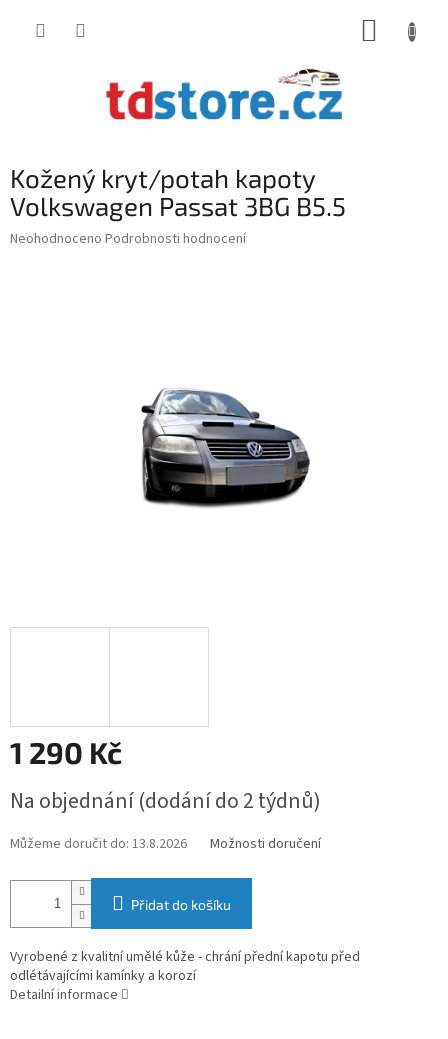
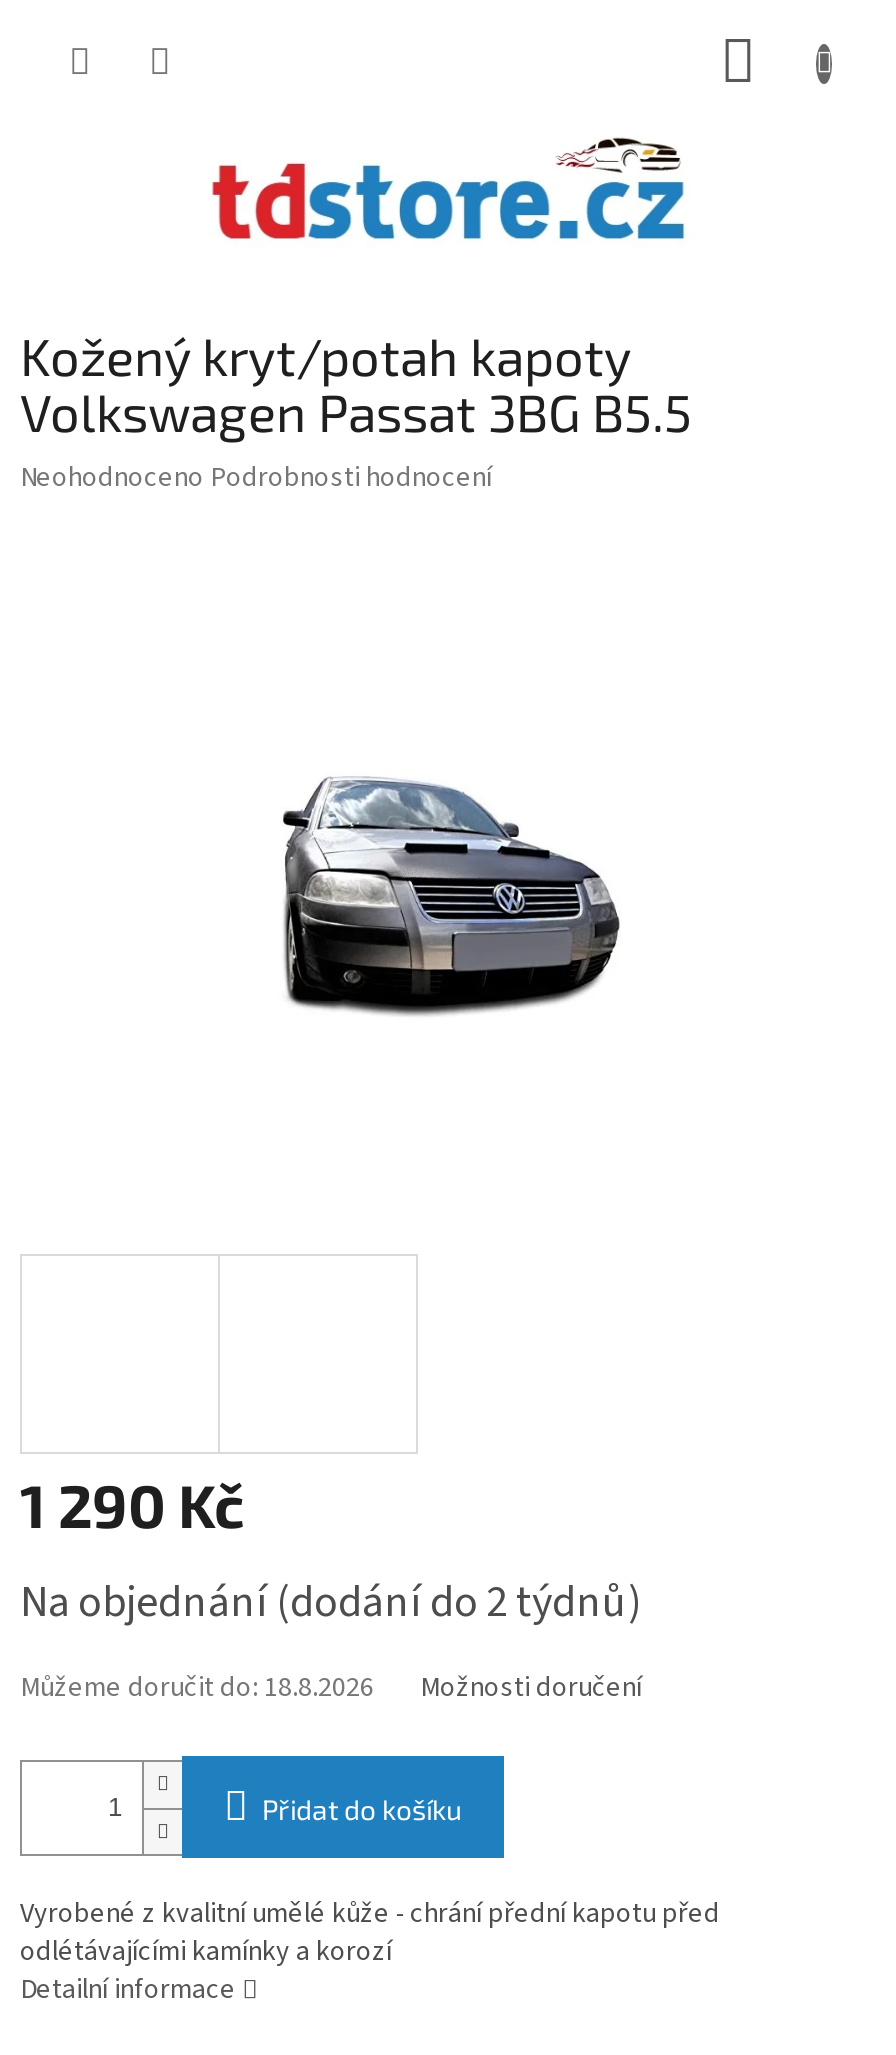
- Můžeme doručit do: 13.8.2026
+ Můžeme doručit do: 18.8.2026
